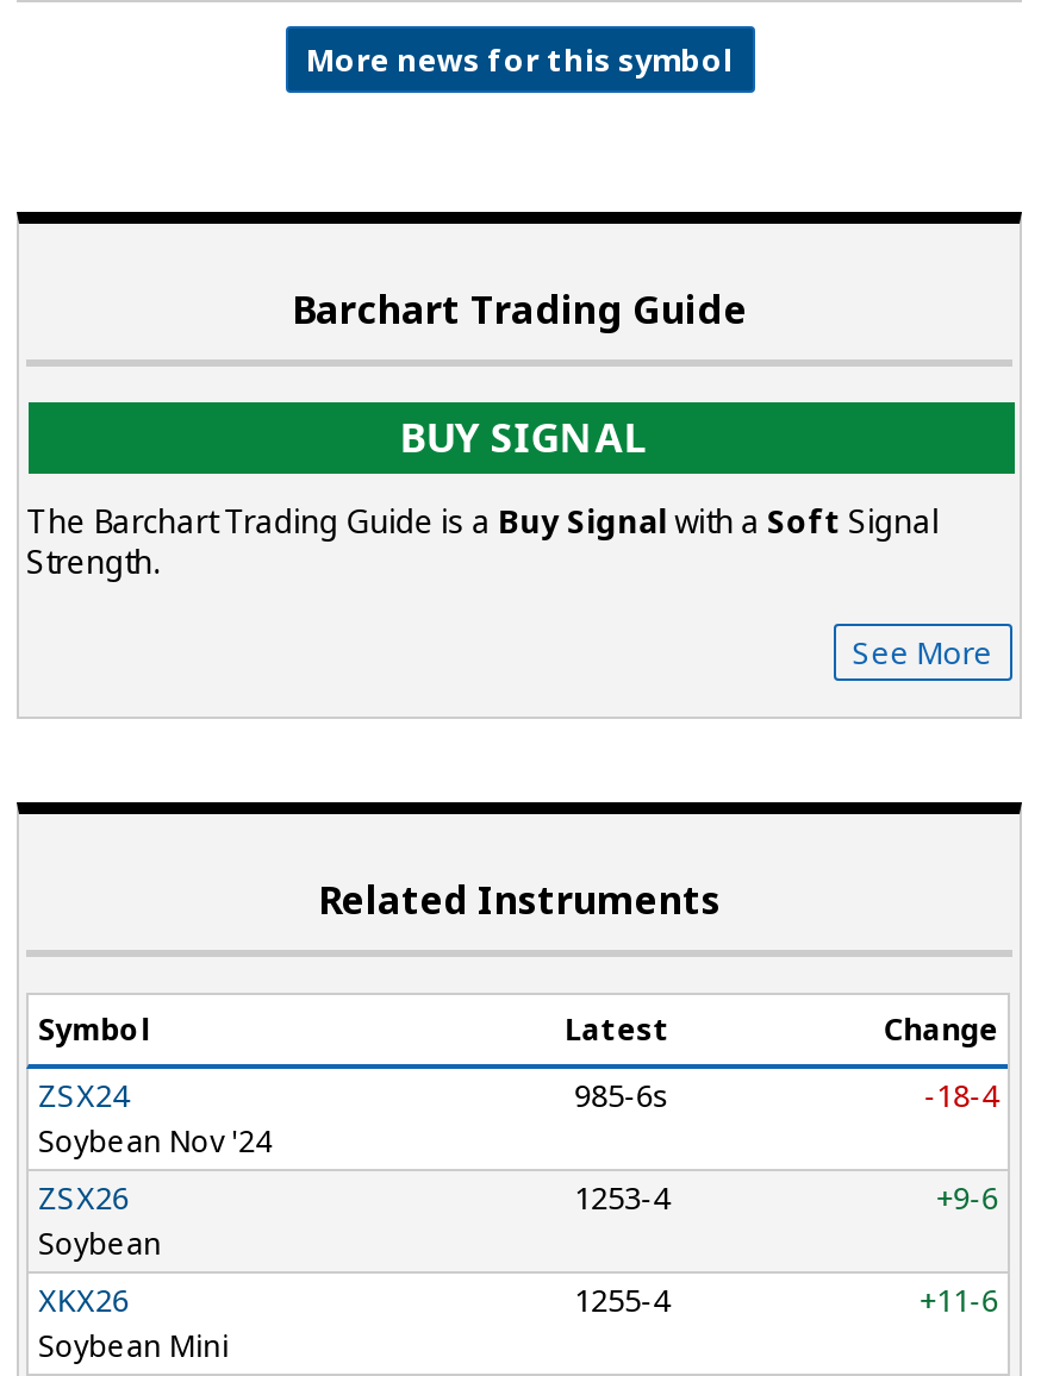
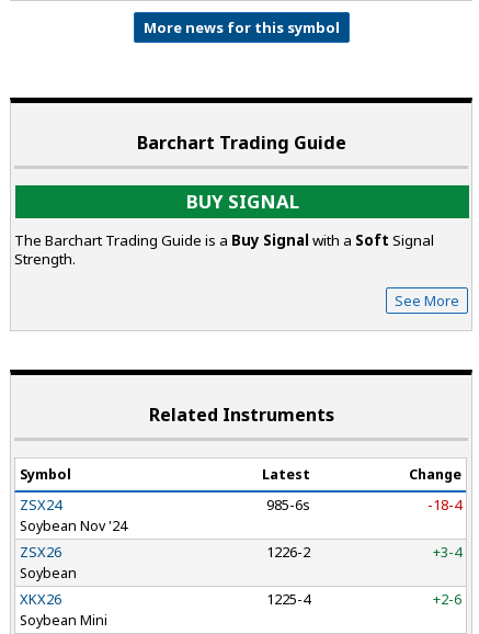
- 1253-4
+ 1226-2

- +9-6
+ +3-4

- 1255-4
+ 1225-4

- +11-6
+ +2-6
